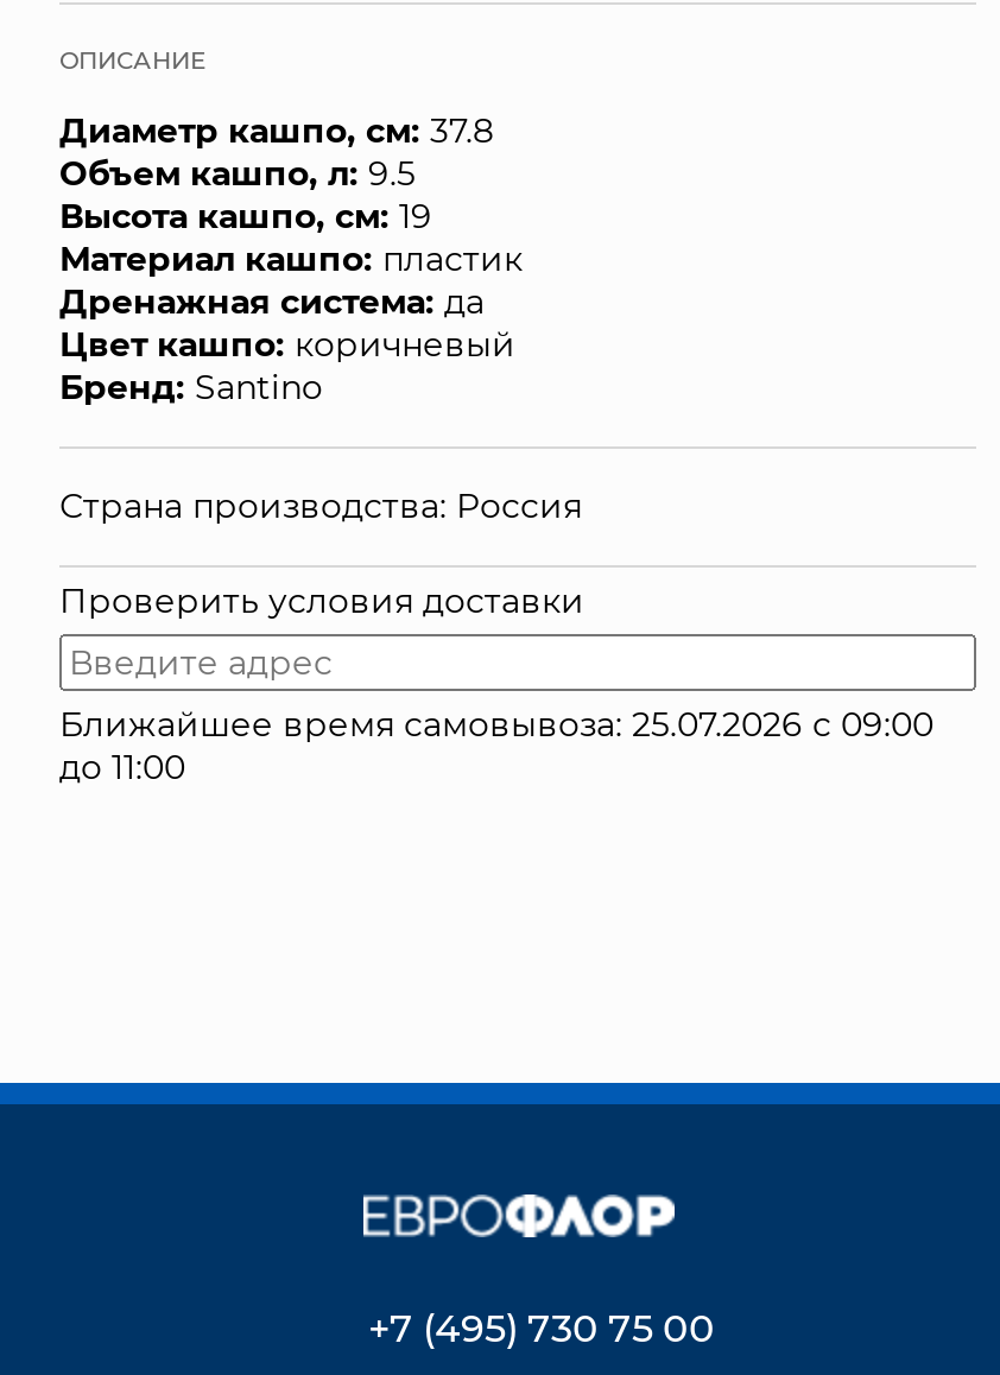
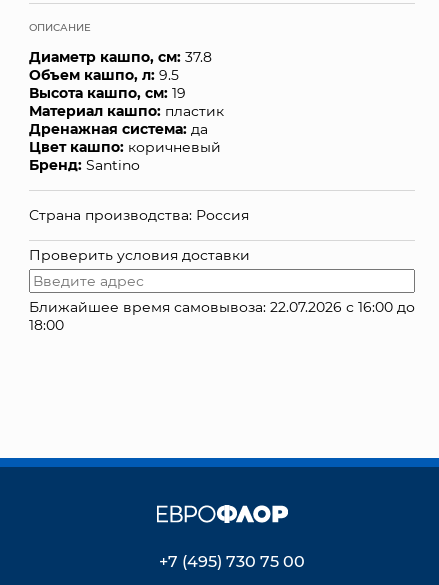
- Ближайшее время самовывоза: 25.07.2026 с 09:00
- до 11:00
+ Ближайшее время самовывоза: 22.07.2026 с 16:00 до
+ 18:00
